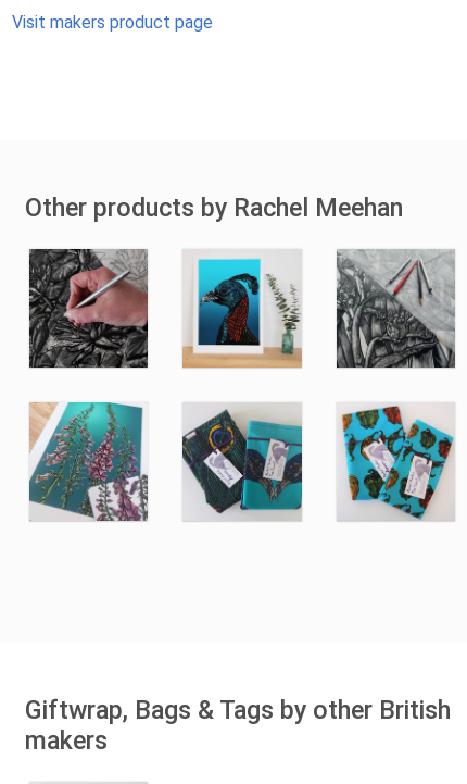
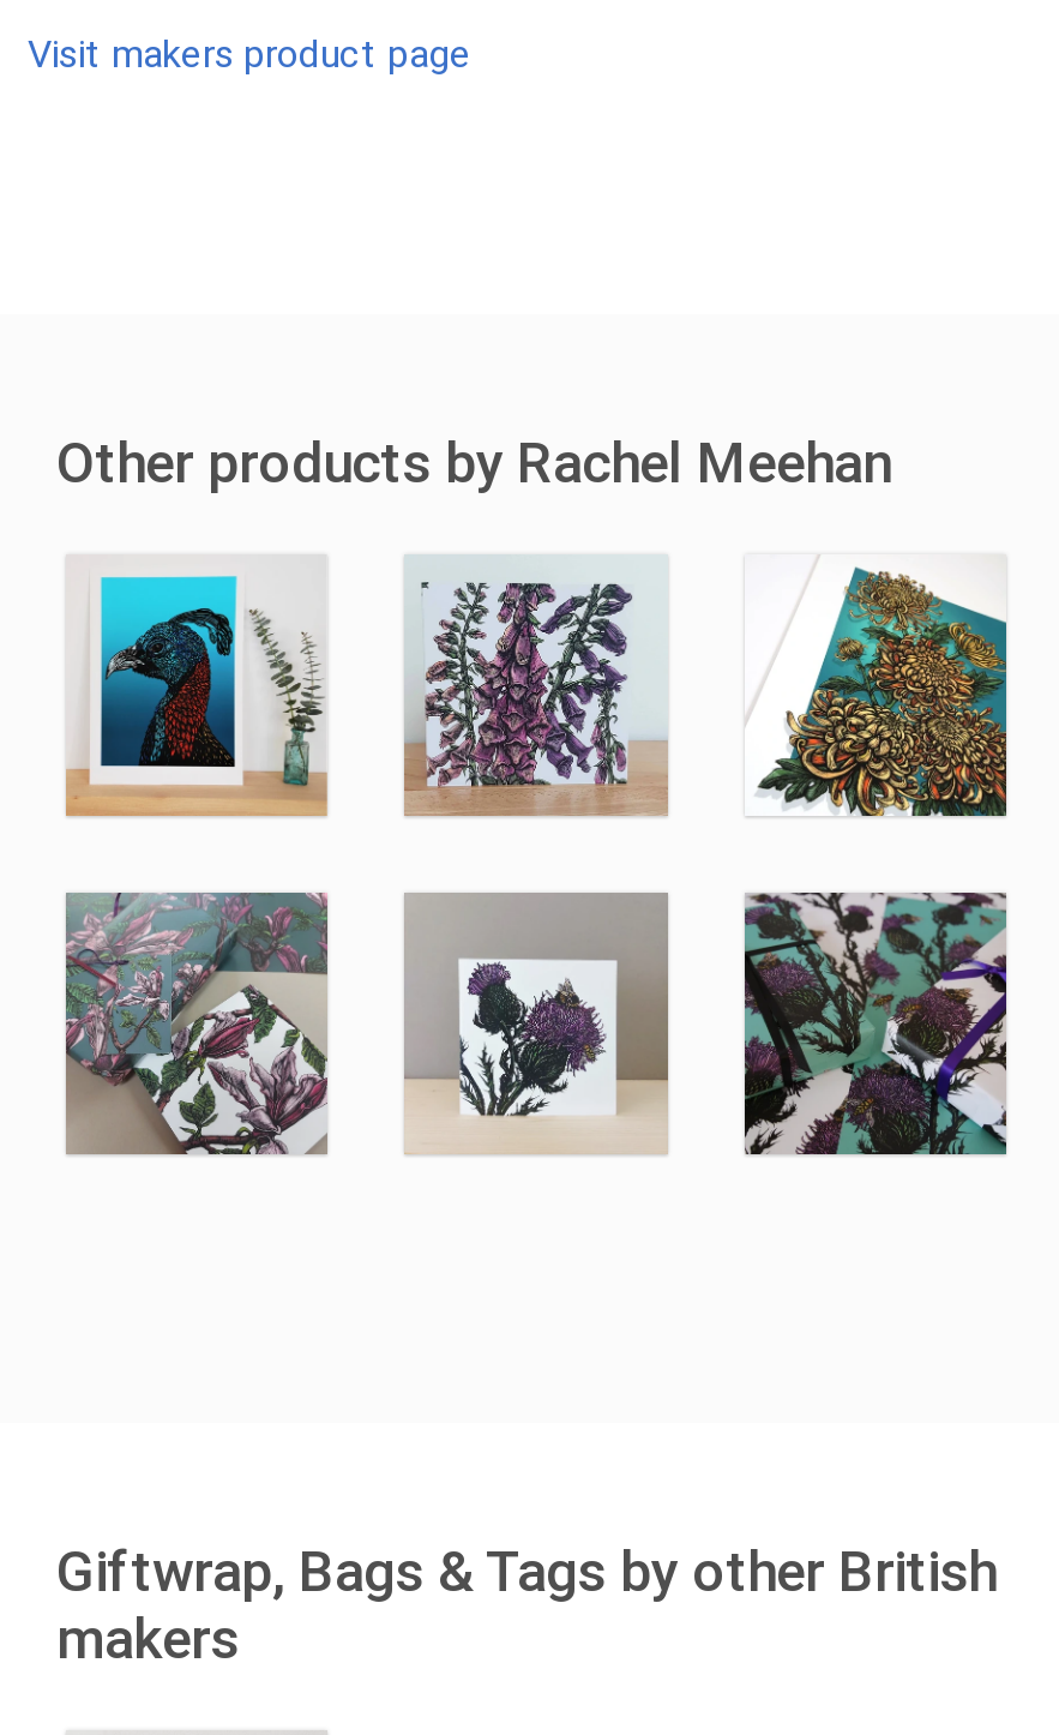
- [image]
+ [image]

- [image]
+ [image]

- [image]
+ [image]

- [image]
+ [image]

- [image]
+ [image]

- [image]
+ [image]
